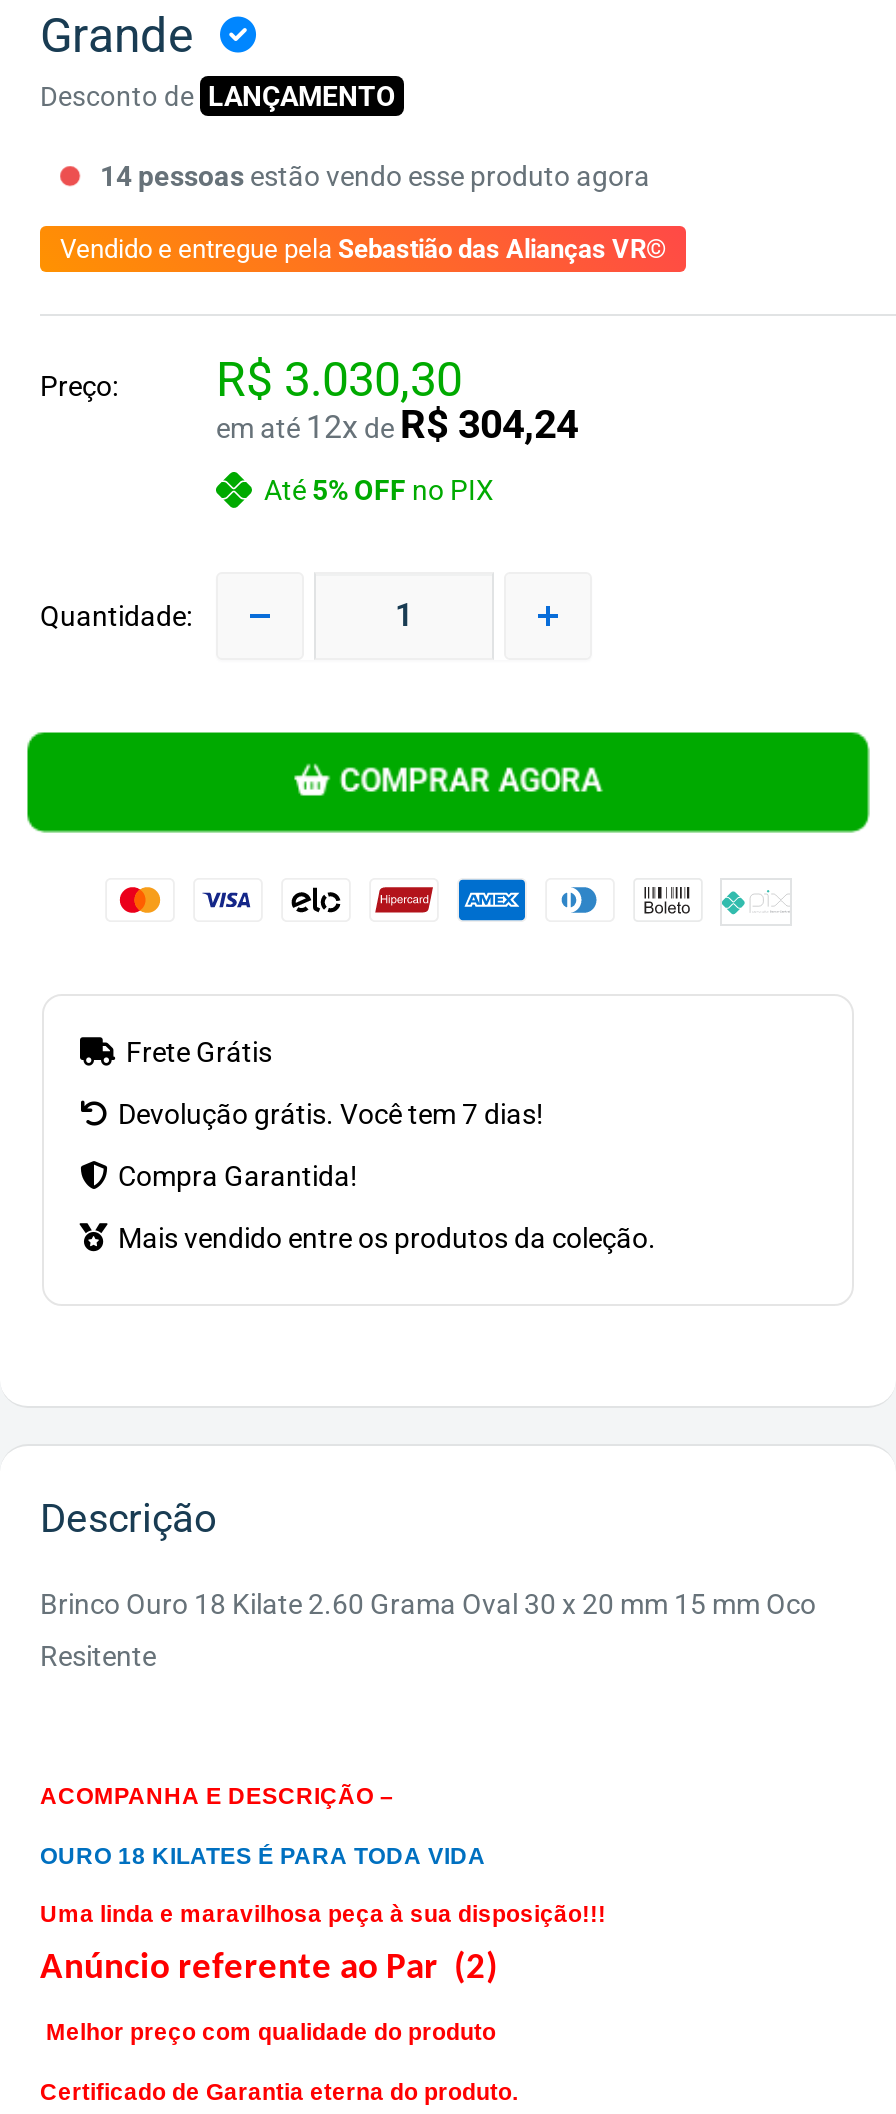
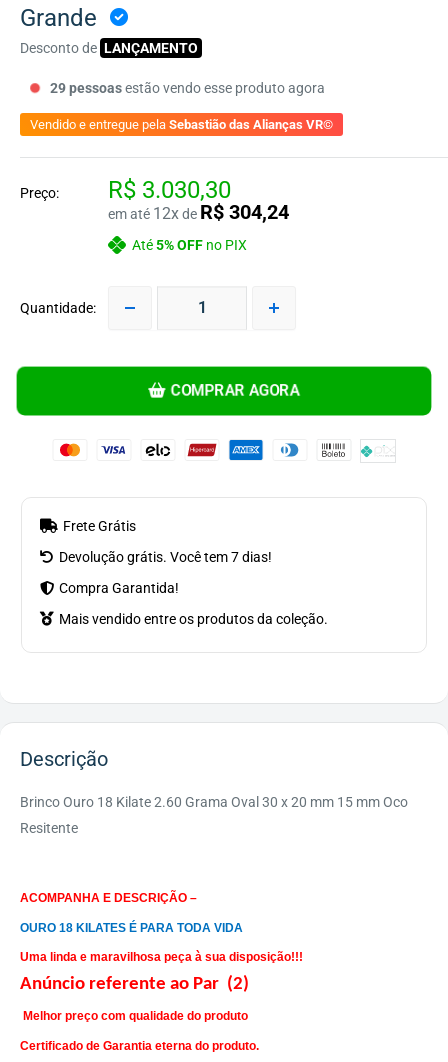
- 14 pessoas estão vendo esse produto agora
+ 29 pessoas estão vendo esse produto agora
